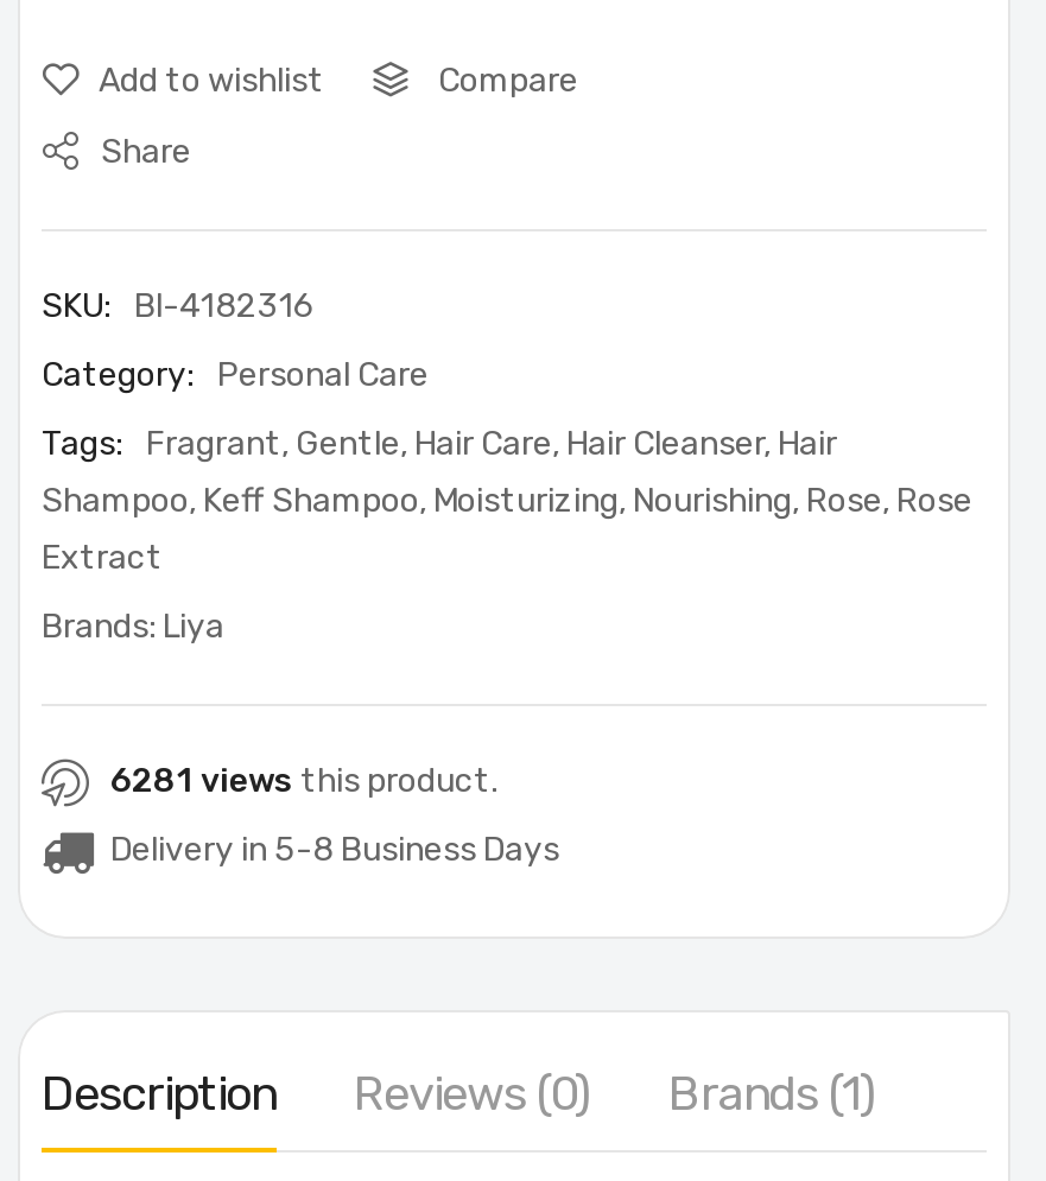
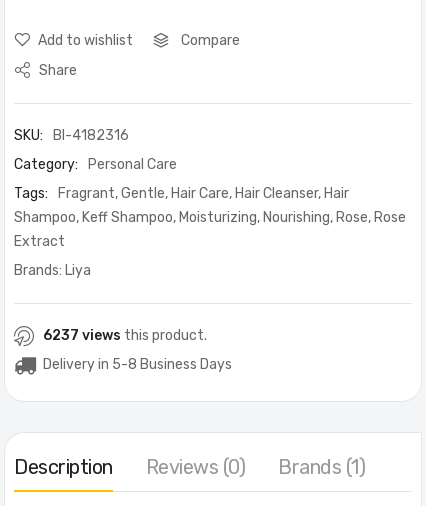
- 6281 views this product.
+ 6237 views this product.
